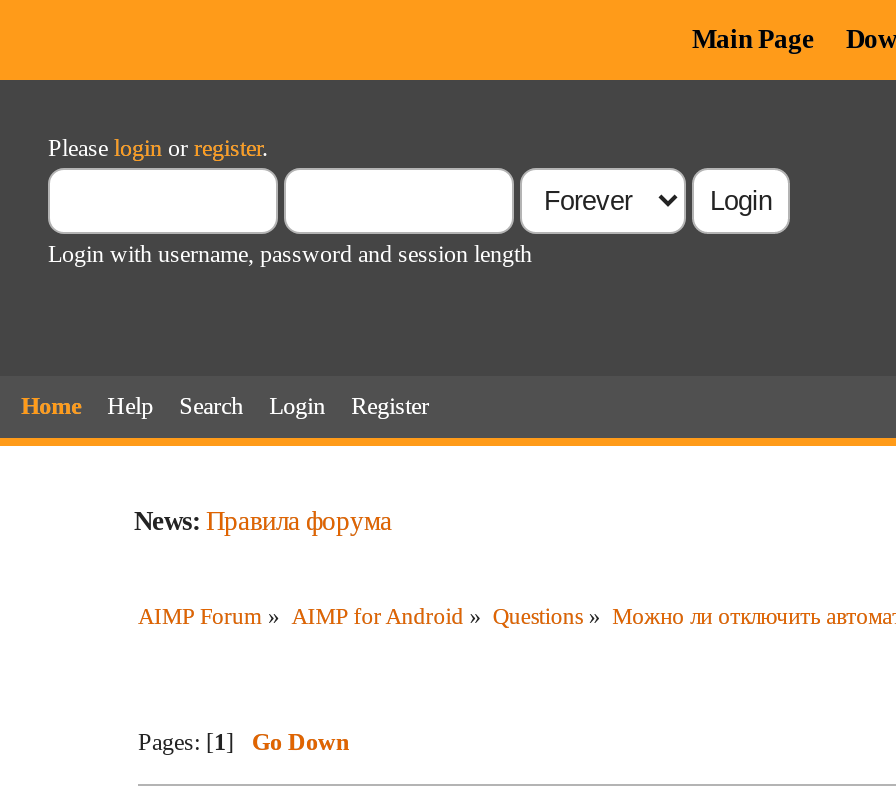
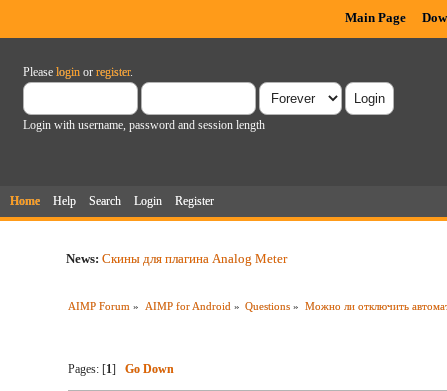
- News: Правила форума
+ News: Скины для плагина Analog Meter
